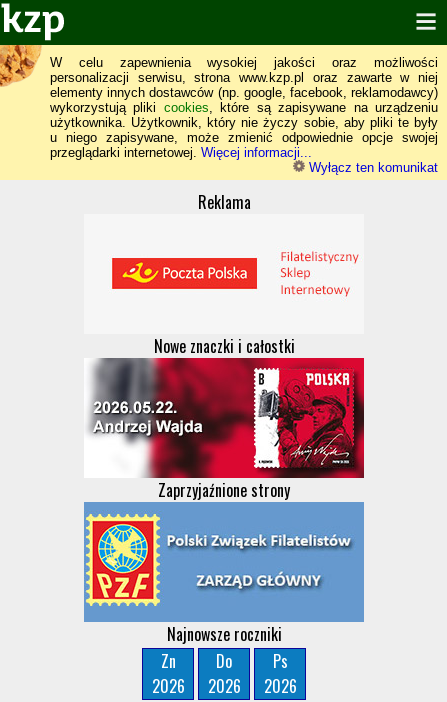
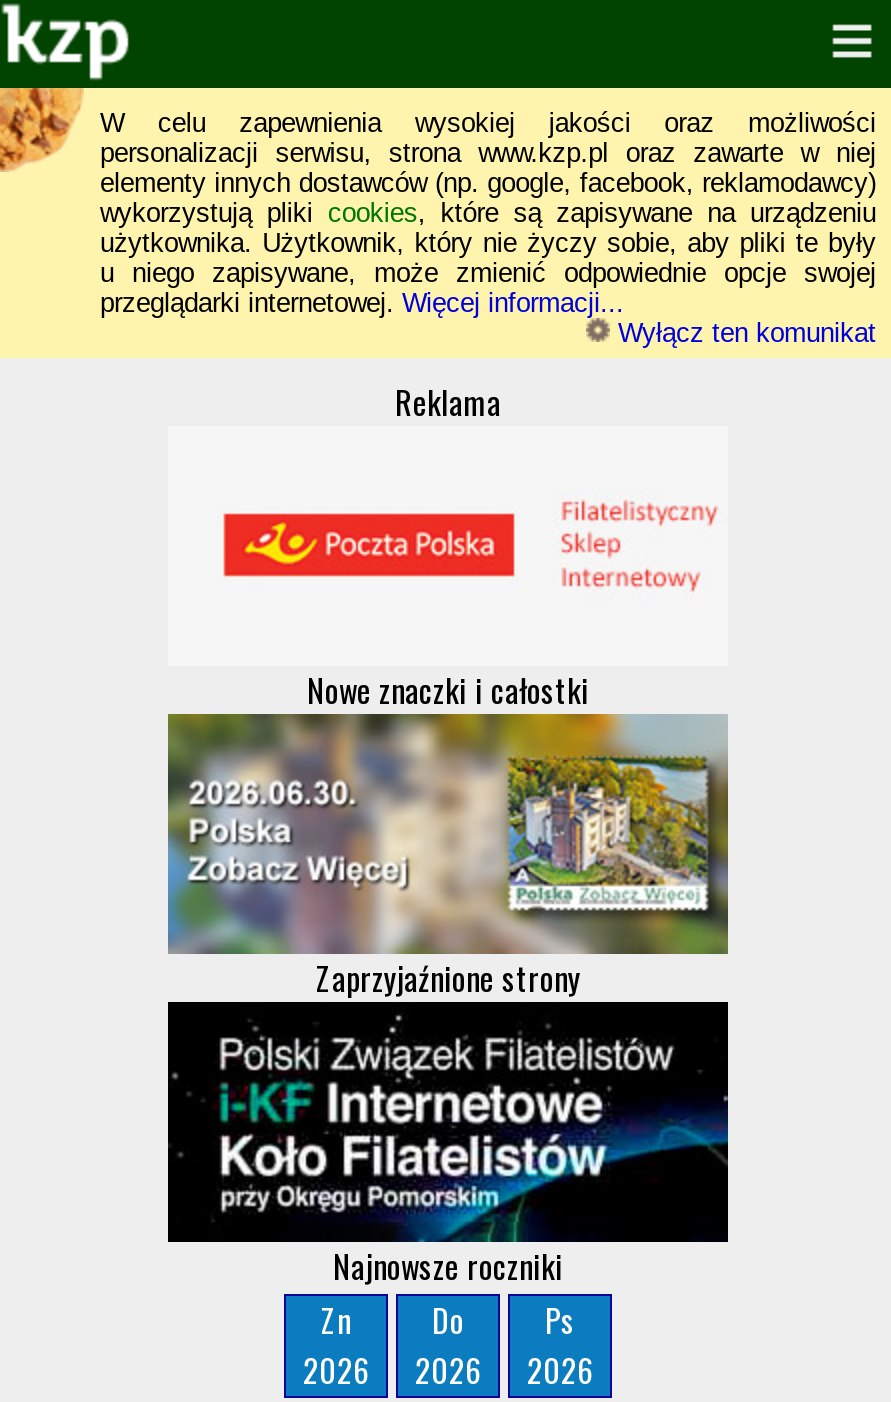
- [image]
+ [image]

- [image]
+ [image]
